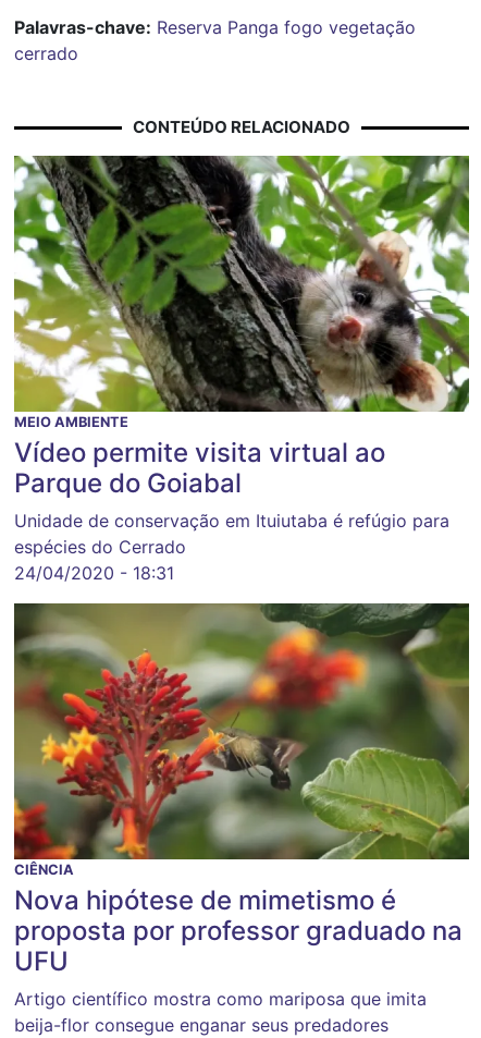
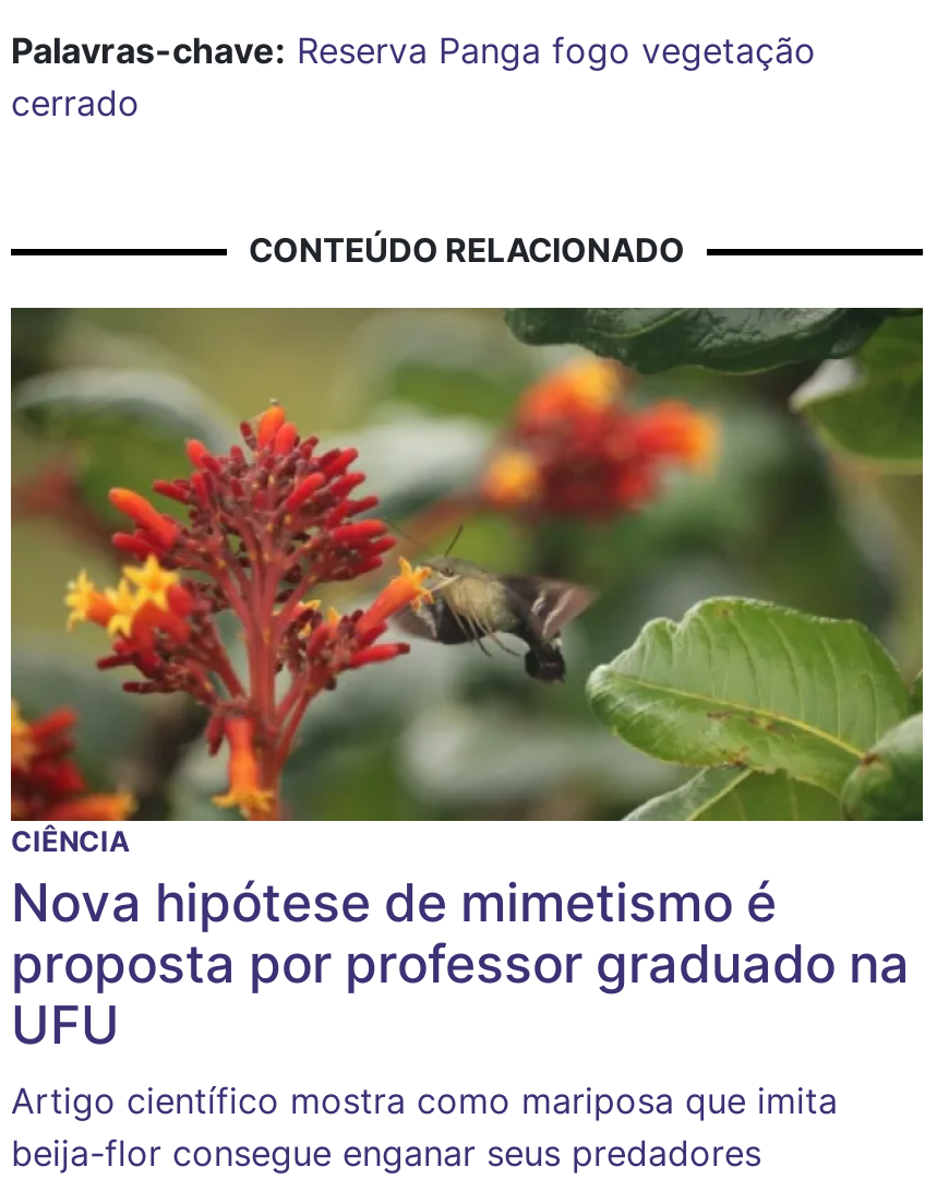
- [image]
- MEIO AMBIENTE
- Vídeo permite visita virtual ao
- Parque do Goiabal
- Unidade de conservação em Ituiutaba é refúgio para
- espécies do Cerrado
- 24/04/2020 - 18:31
